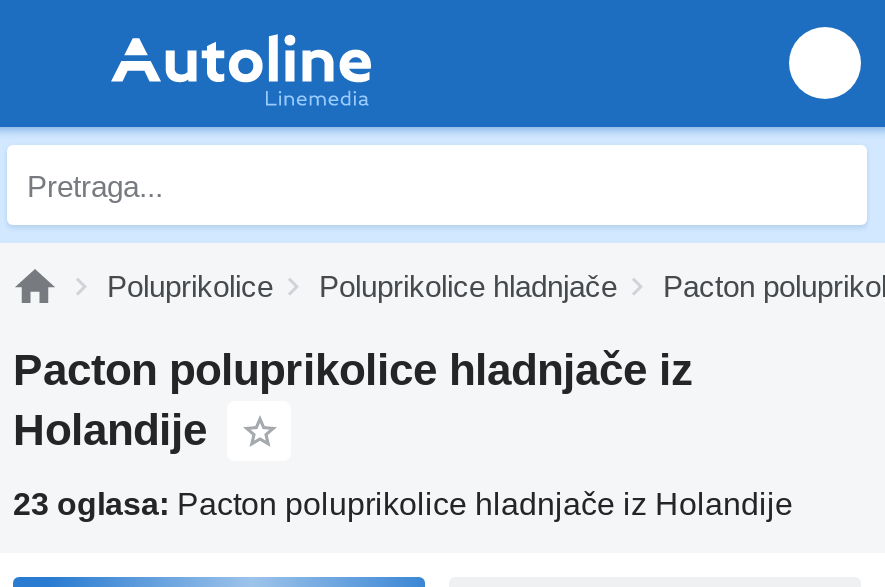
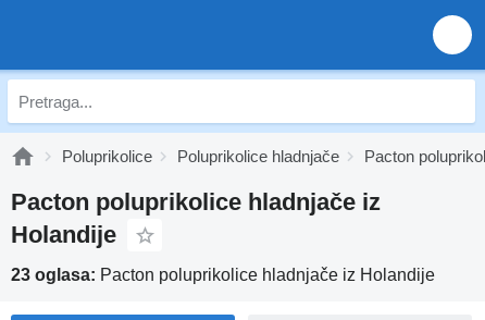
- [image]
